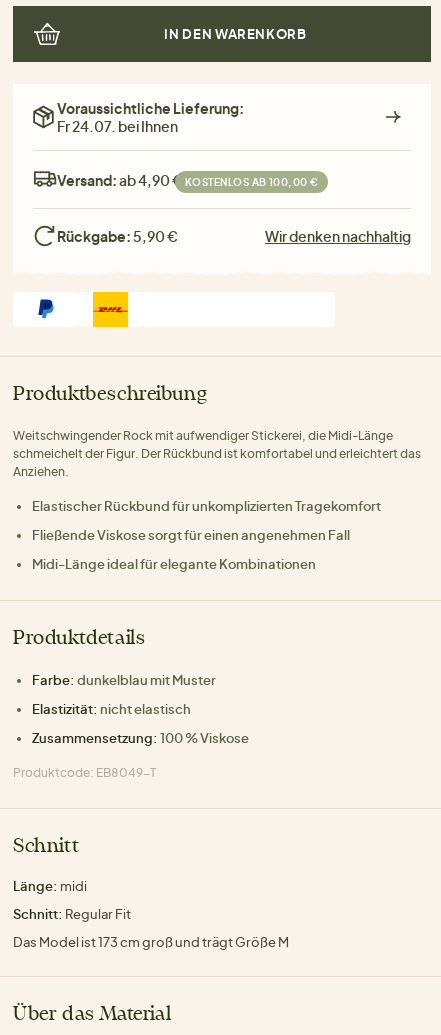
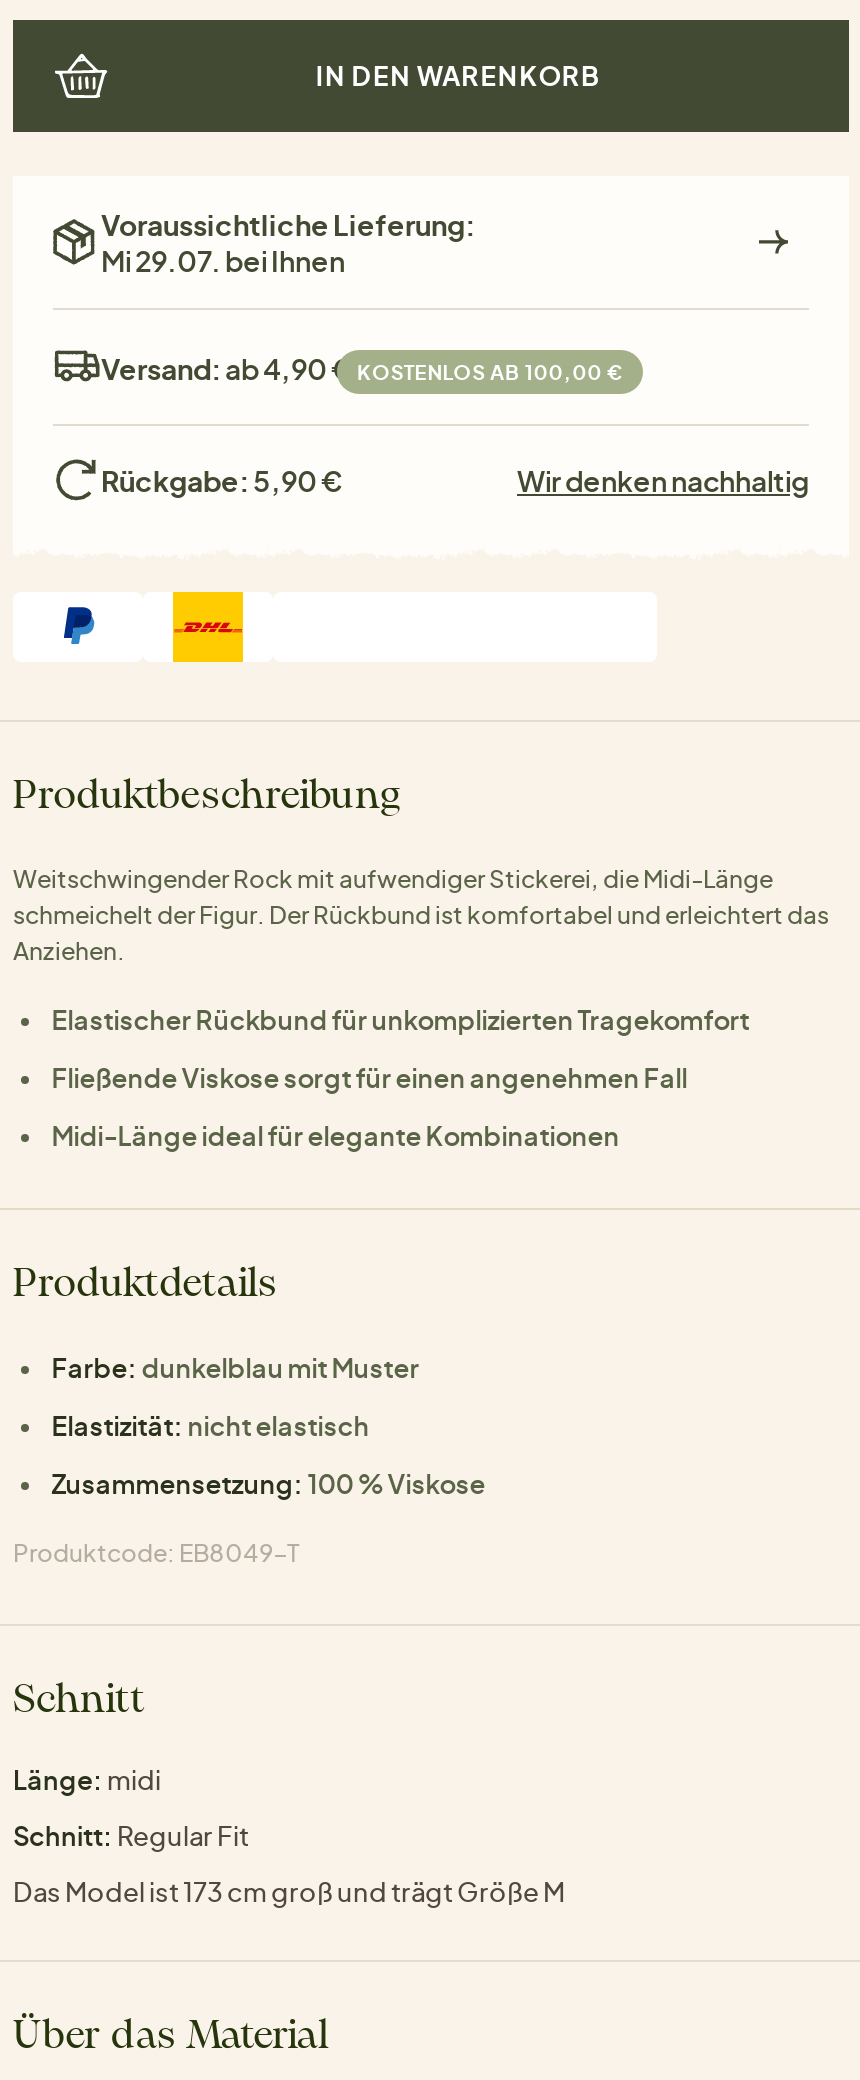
- Fr 24.07. bei Ihnen
+ Mi 29.07. bei Ihnen
